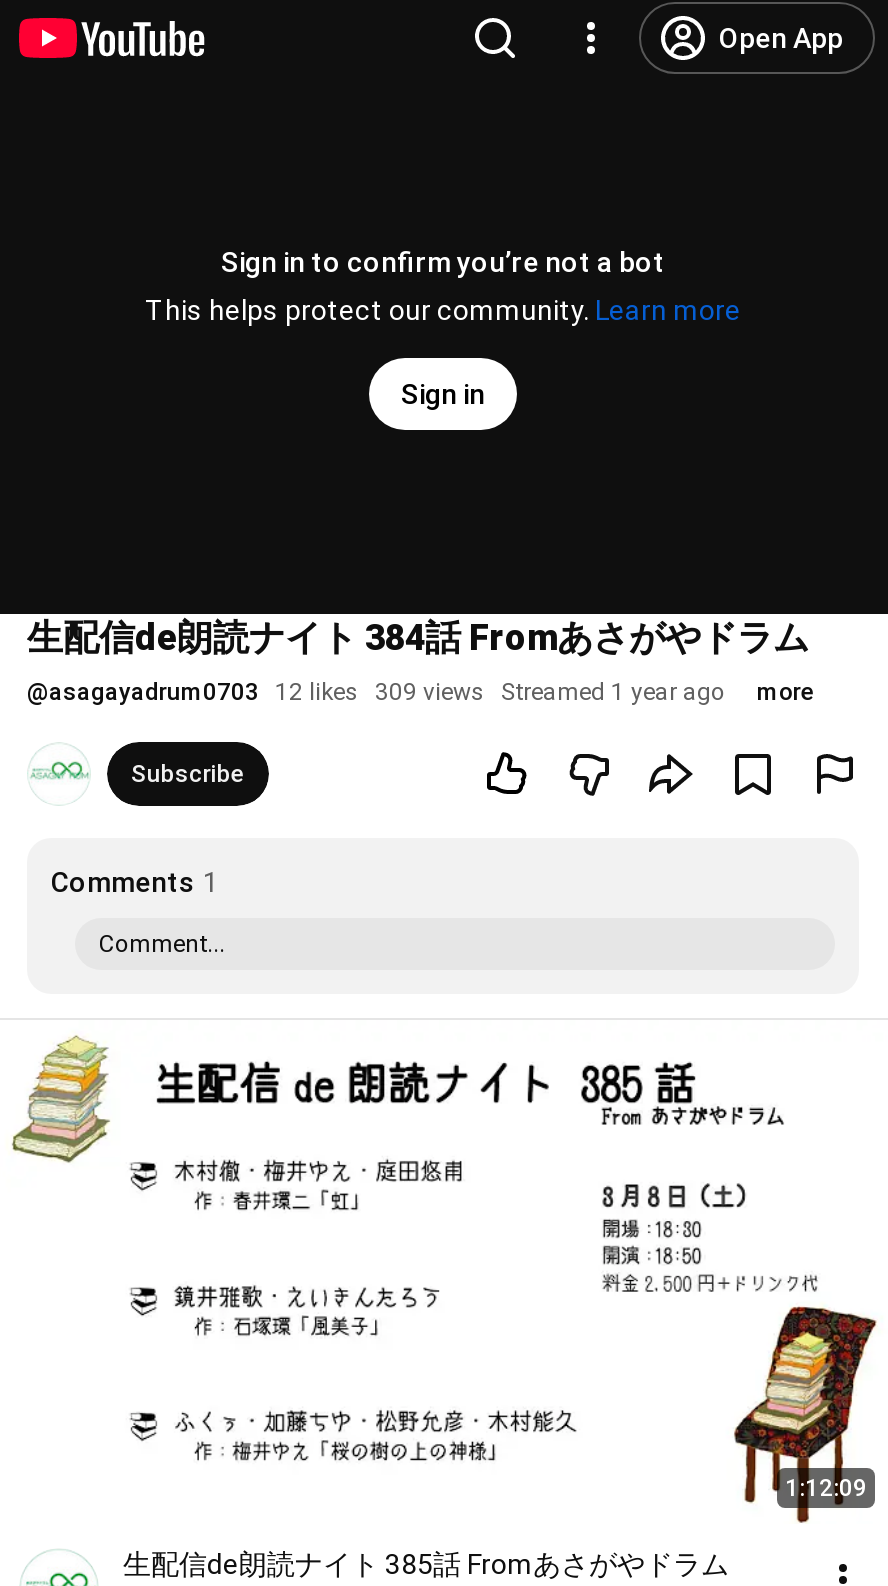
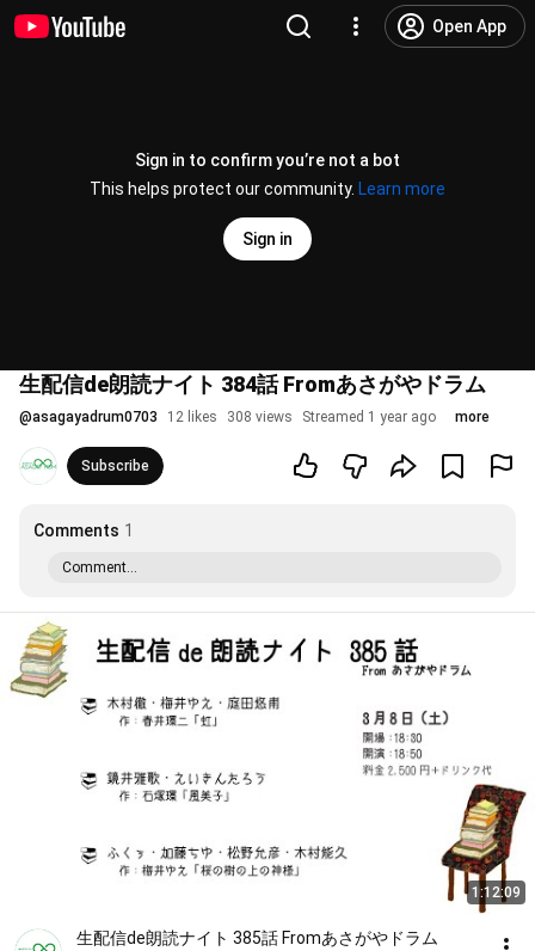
- @asagayadrum0703 12 likes 309 views Streamed 1 year ago
+ @asagayadrum0703 12 likes 308 views Streamed 1 year ago
